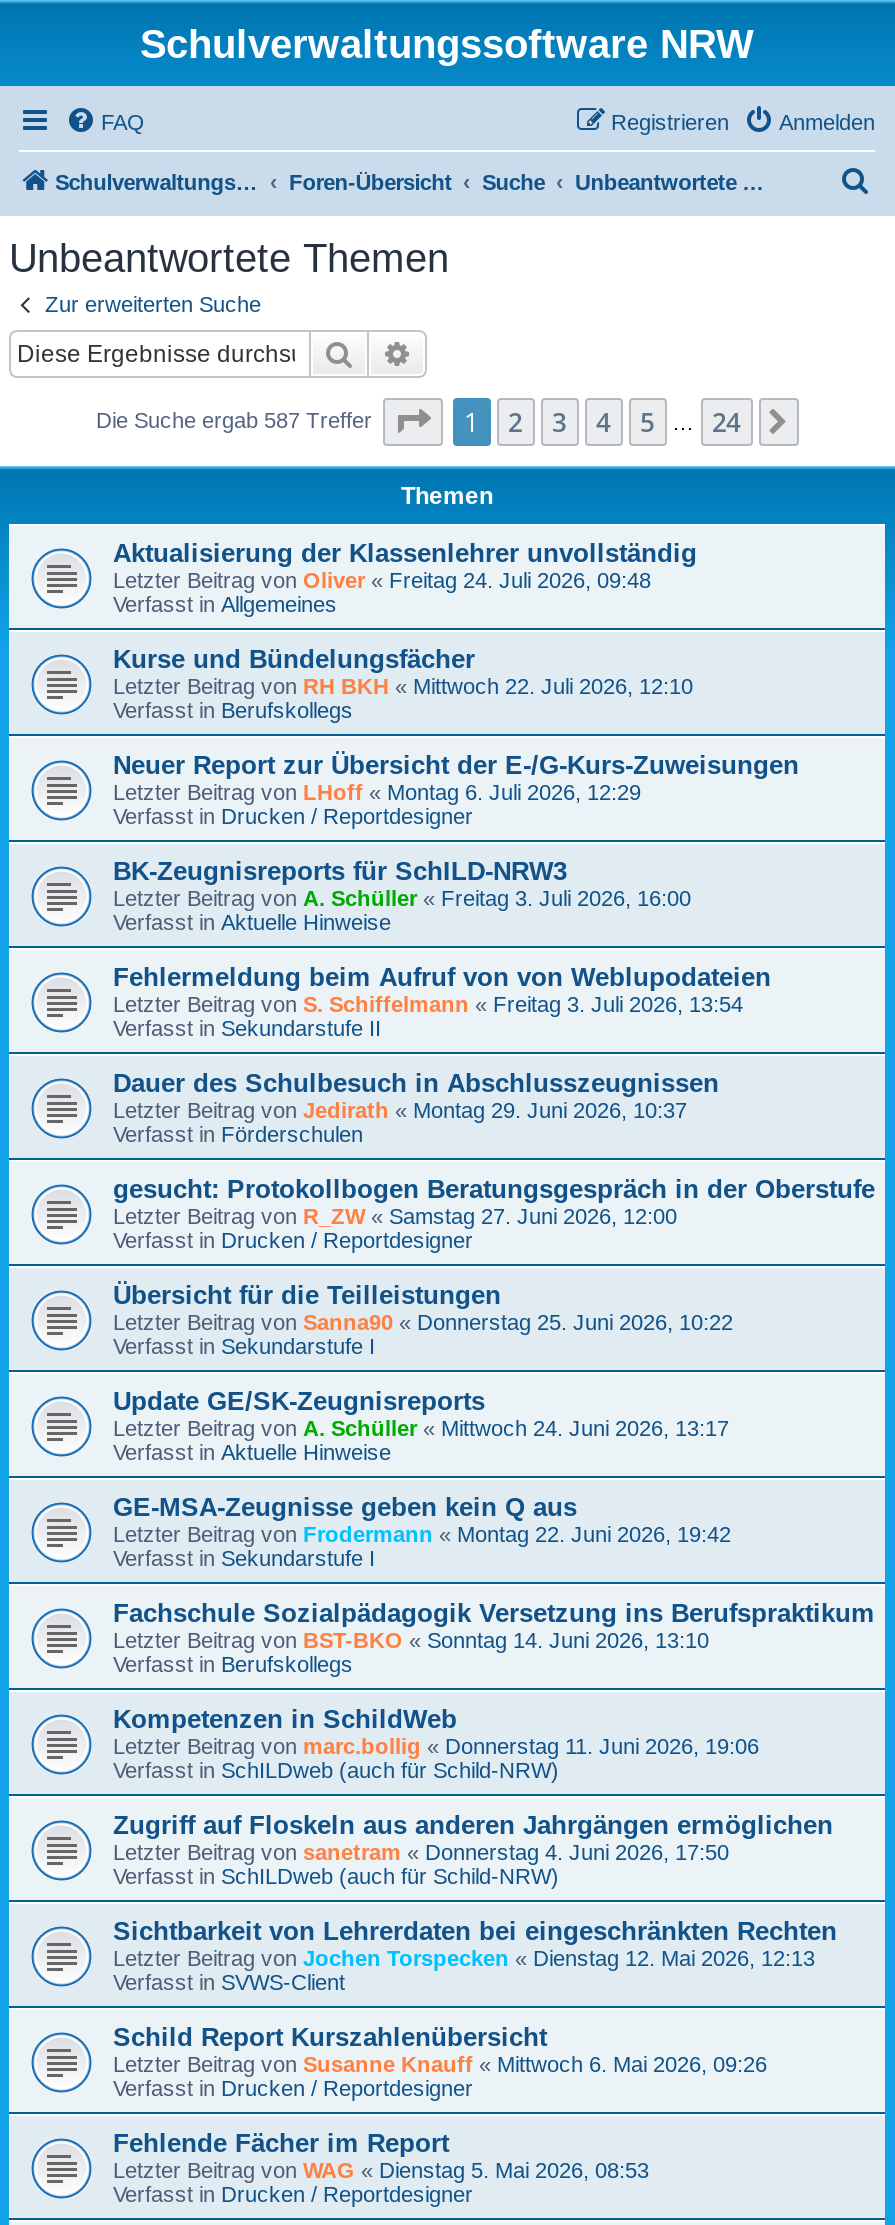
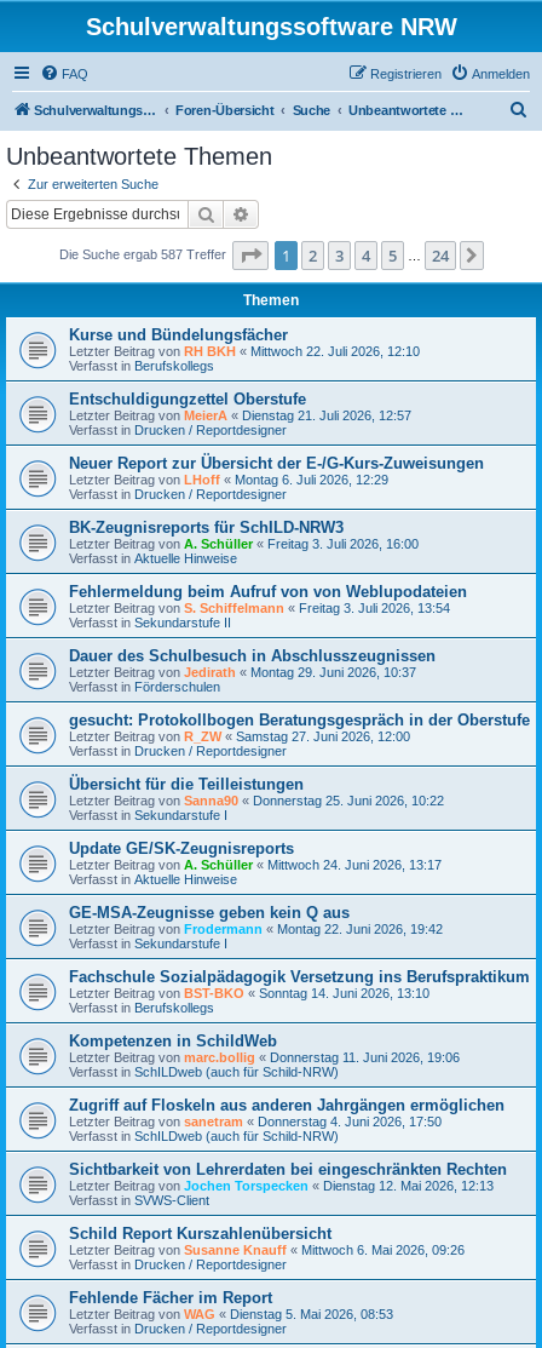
- Aktualisierung der Klassenlehrer unvollständig
- Letzter Beitrag von Oliver «Freitag 24. Juli 2026, 09:48
- Verfasst in Allgemeines

moved up: Kurse und Bündelungsfächer | Letzter Beitrag von RH BKH «Mittwoch 22. Juli 2026, 12:10 | Verfasst in Berufskollegs

+ Entschuldigungzettel Oberstufe
+ Letzter Beitrag vonMeierA «Dienstag 21. Juli 2026, 12:57
+ Verfasst in Drucken / Reportdesigner
